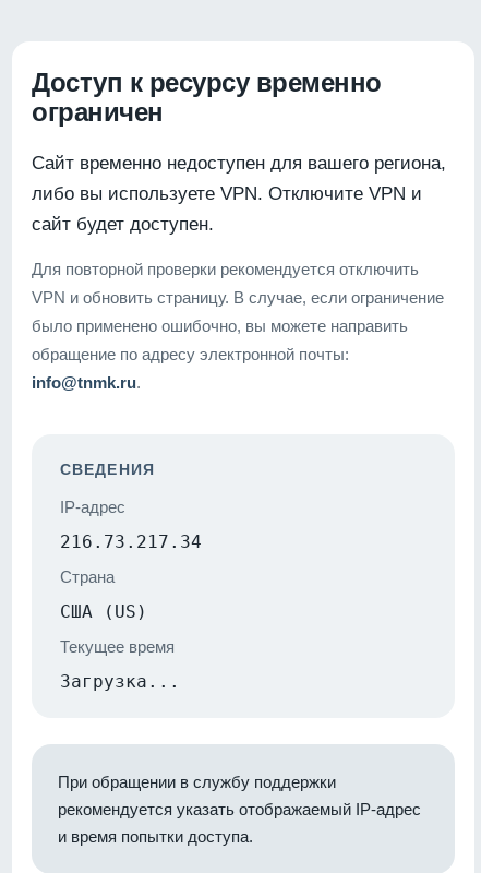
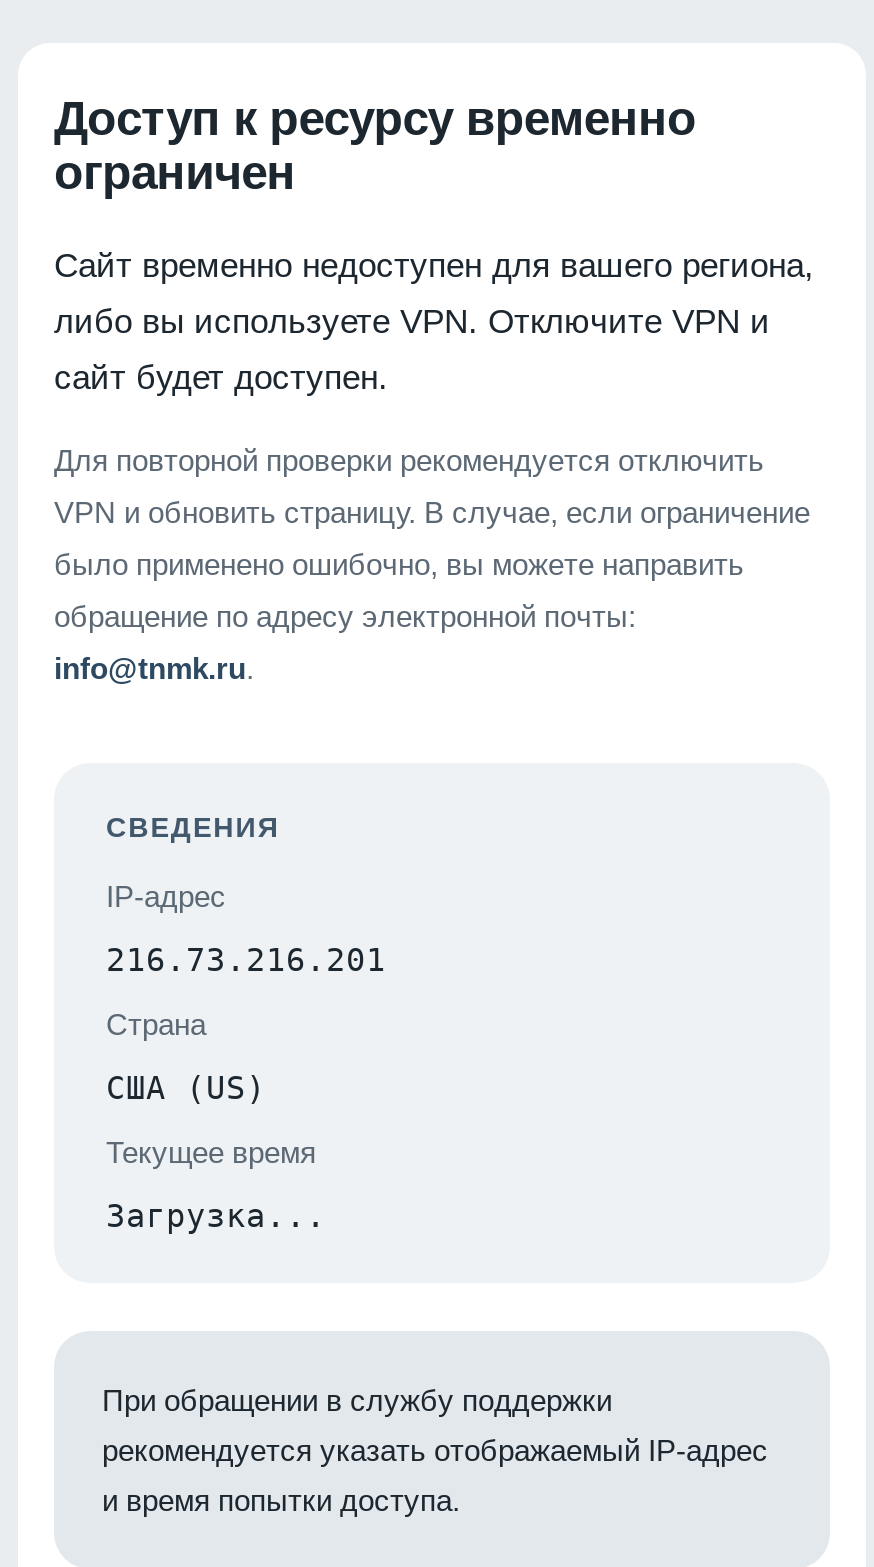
- 216.73.217.34
+ 216.73.216.201
